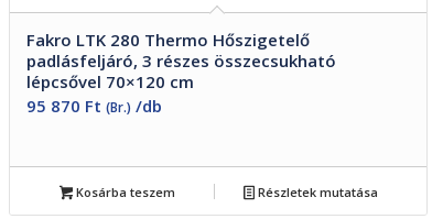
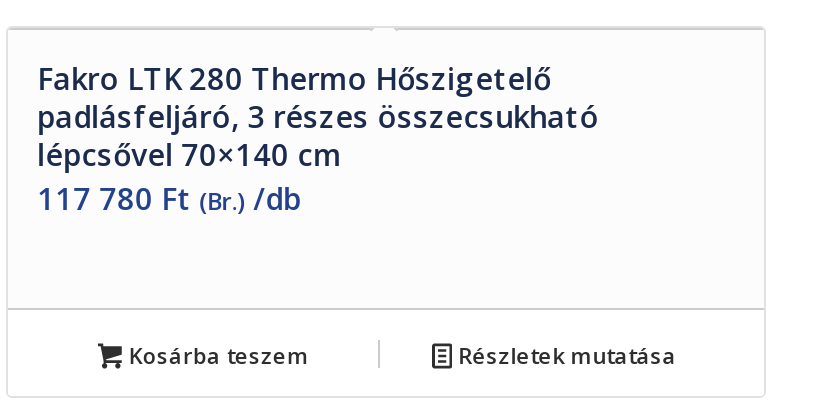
- lépcsővel 70×120 cm
+ lépcsővel 70×140 cm

- 95 870 Ft (Br.) /db
+ 117 780 Ft (Br.) /db
